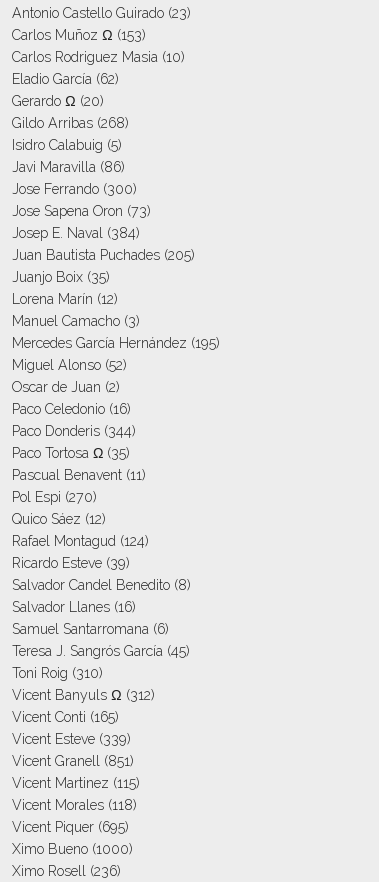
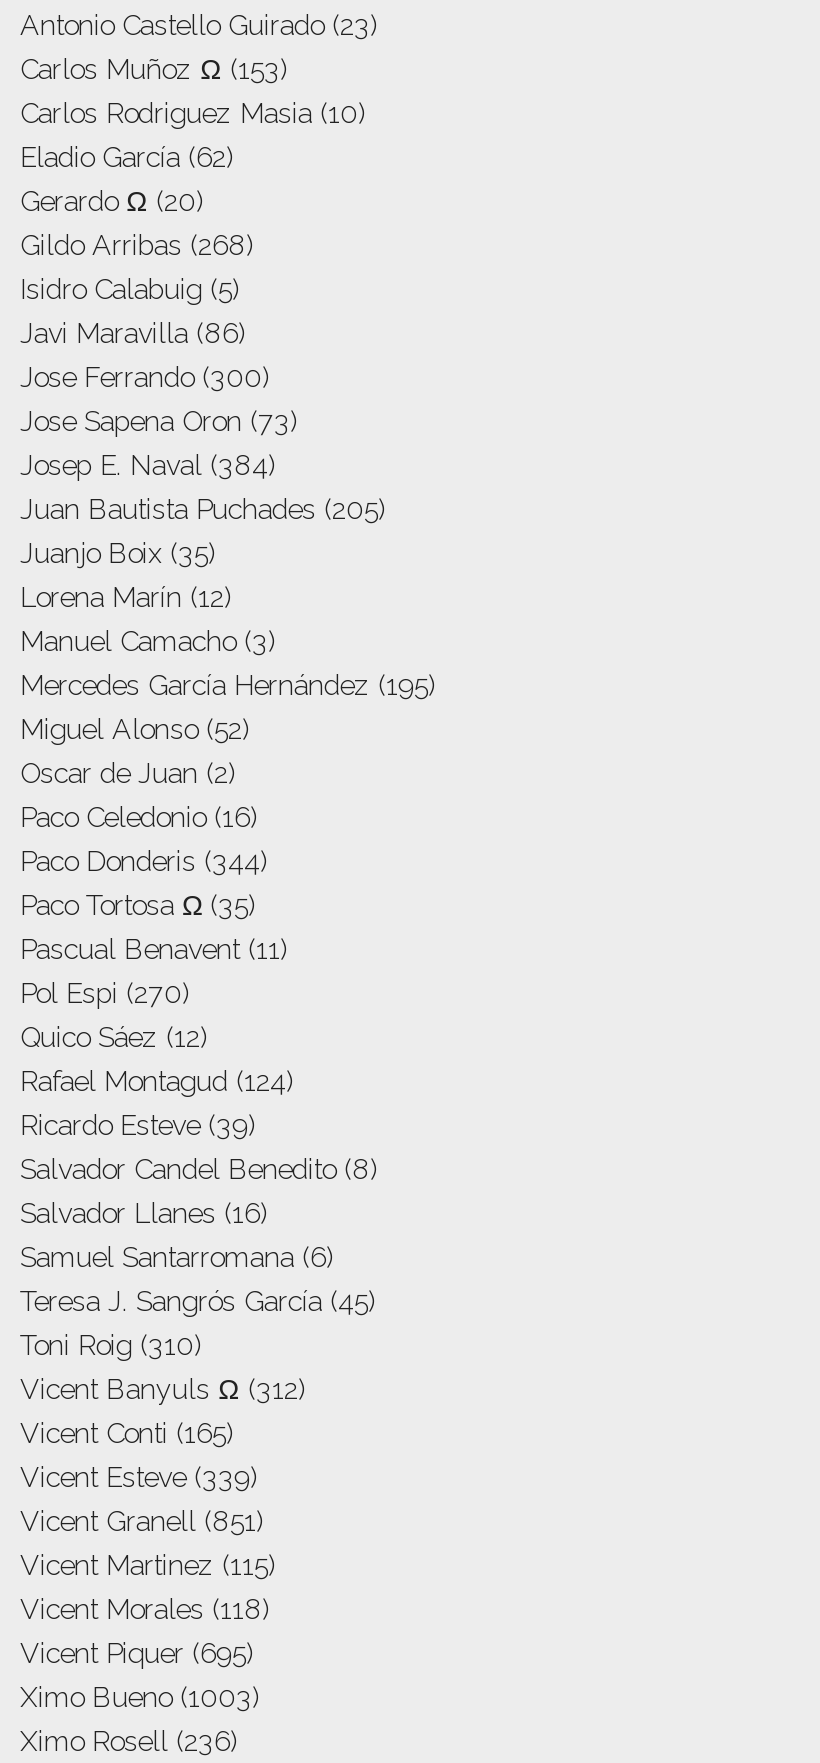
- Ximo Bueno (1000)
+ Ximo Bueno (1003)
